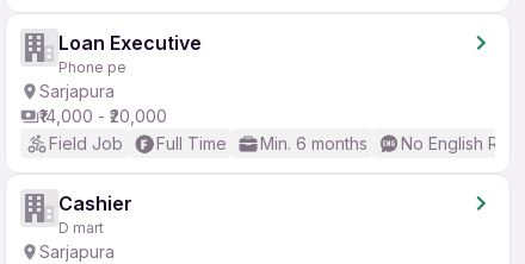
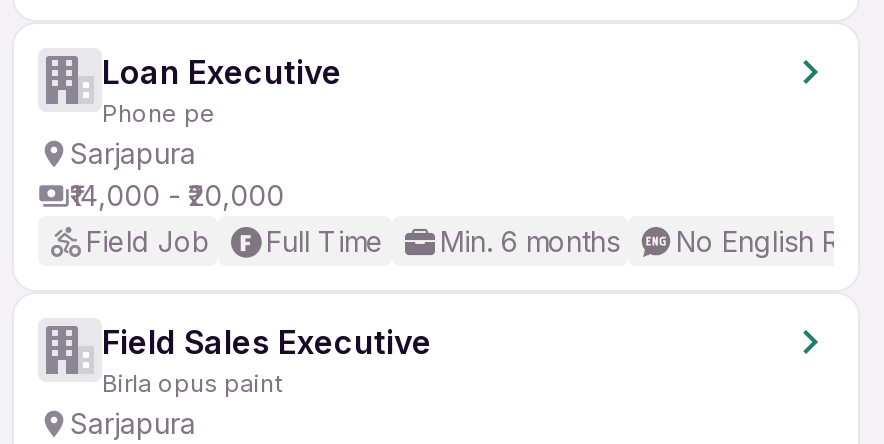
- Cashier
- D mart
+ Field Sales Executive
+ Birla opus paint
